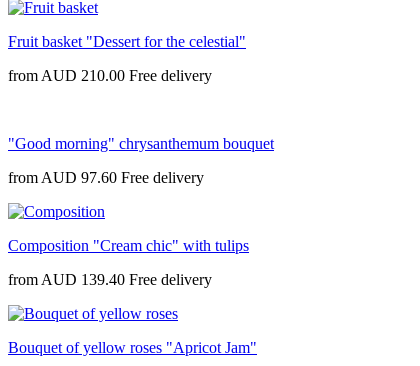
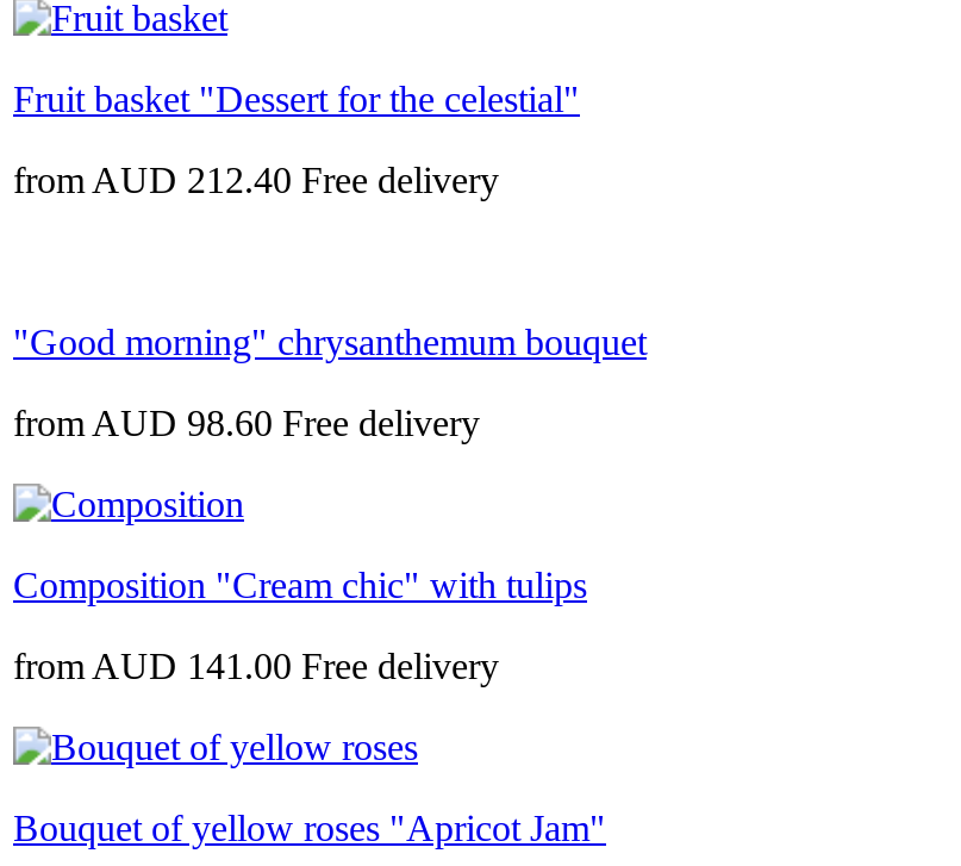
- from AUD 210.00
+ from AUD 212.40

- from AUD 97.60
+ from AUD 98.60

- from AUD 139.40
+ from AUD 141.00
